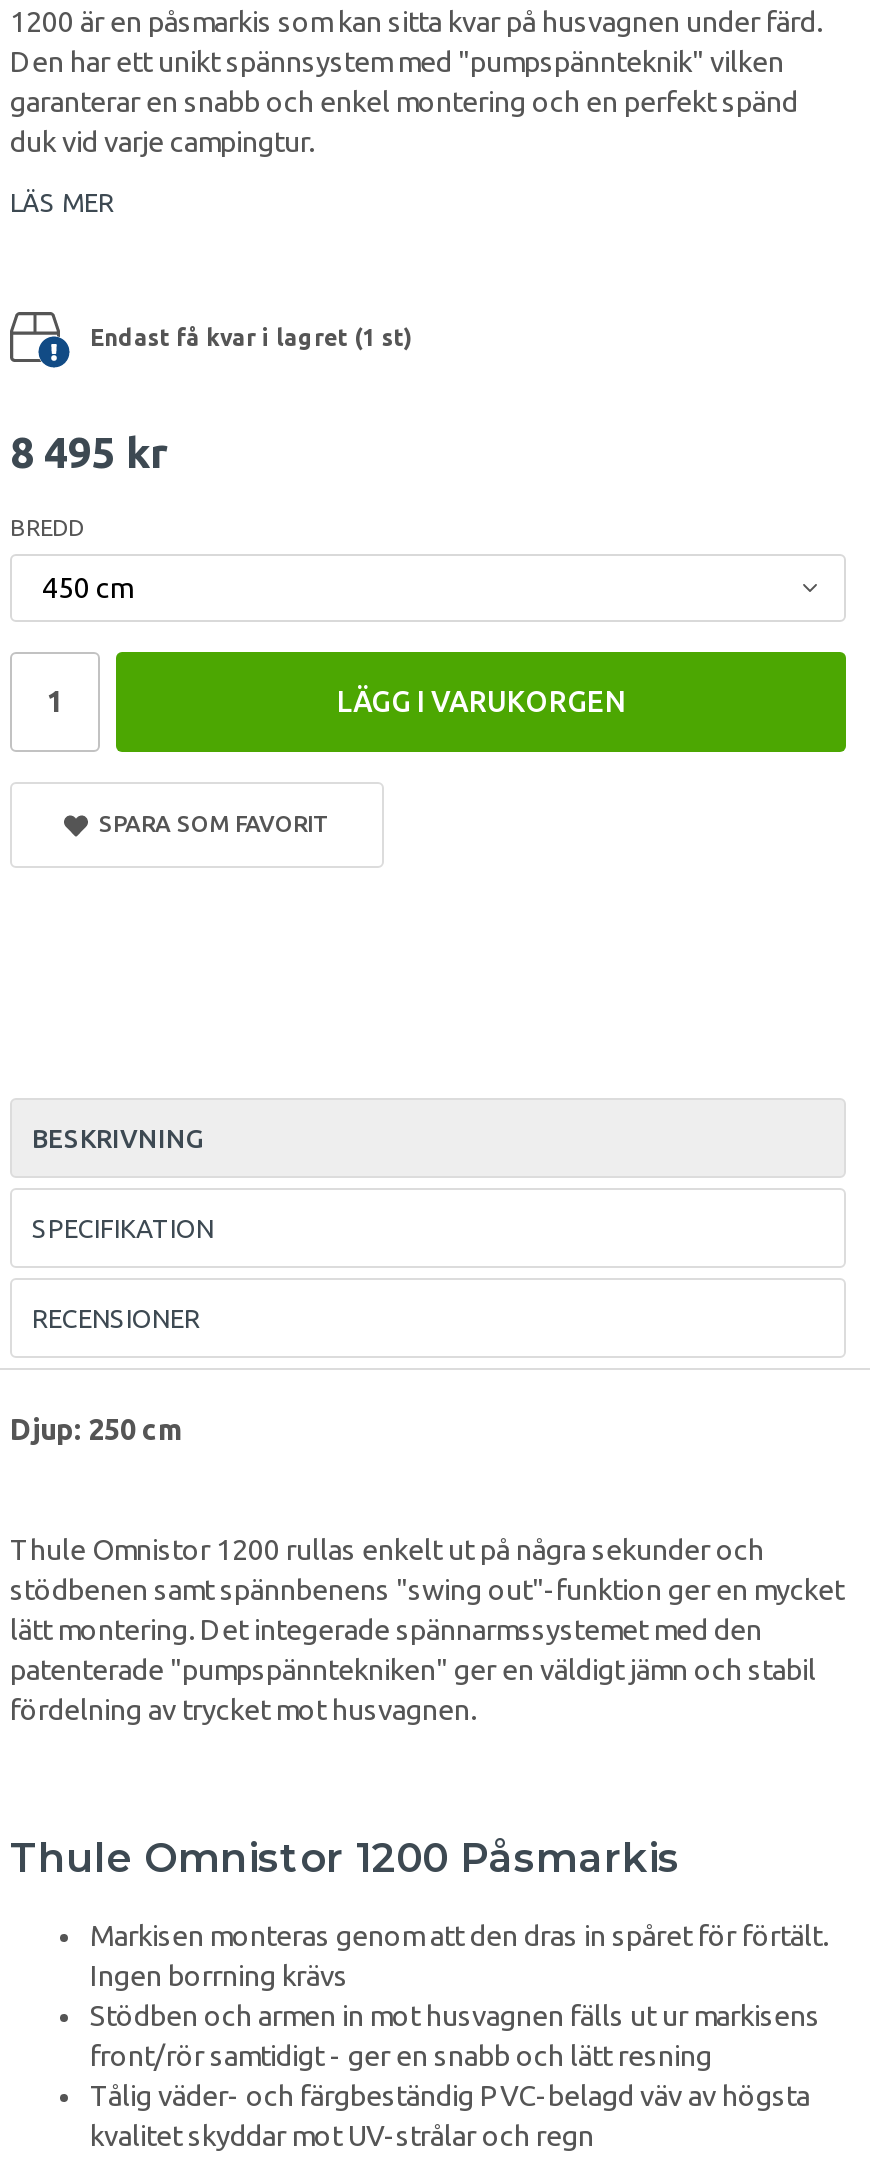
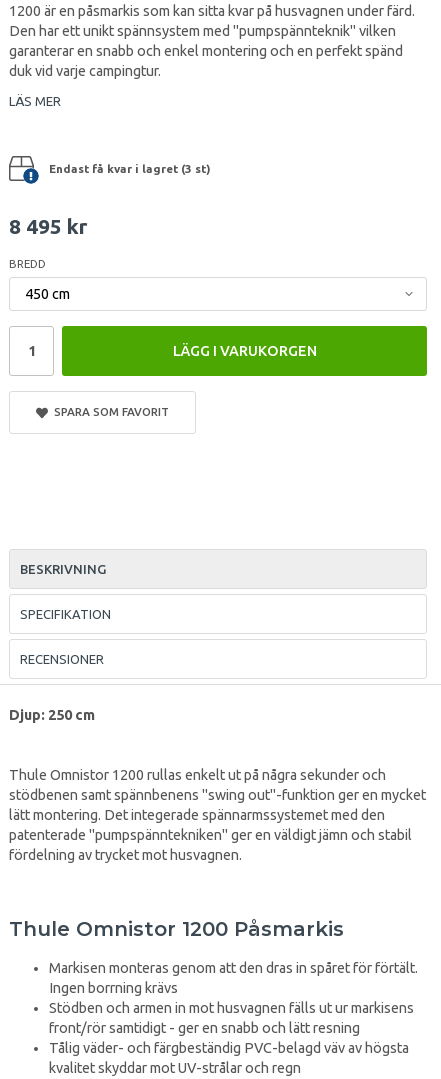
- Endast få kvar i lagret (1 st)
+ Endast få kvar i lagret (3 st)
